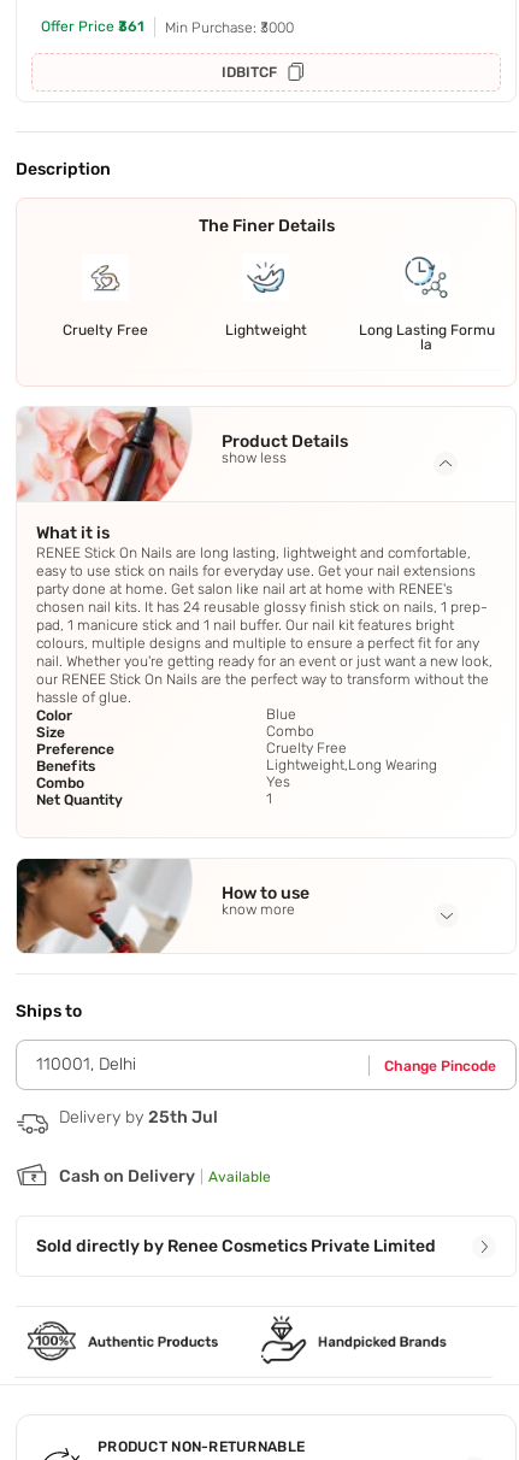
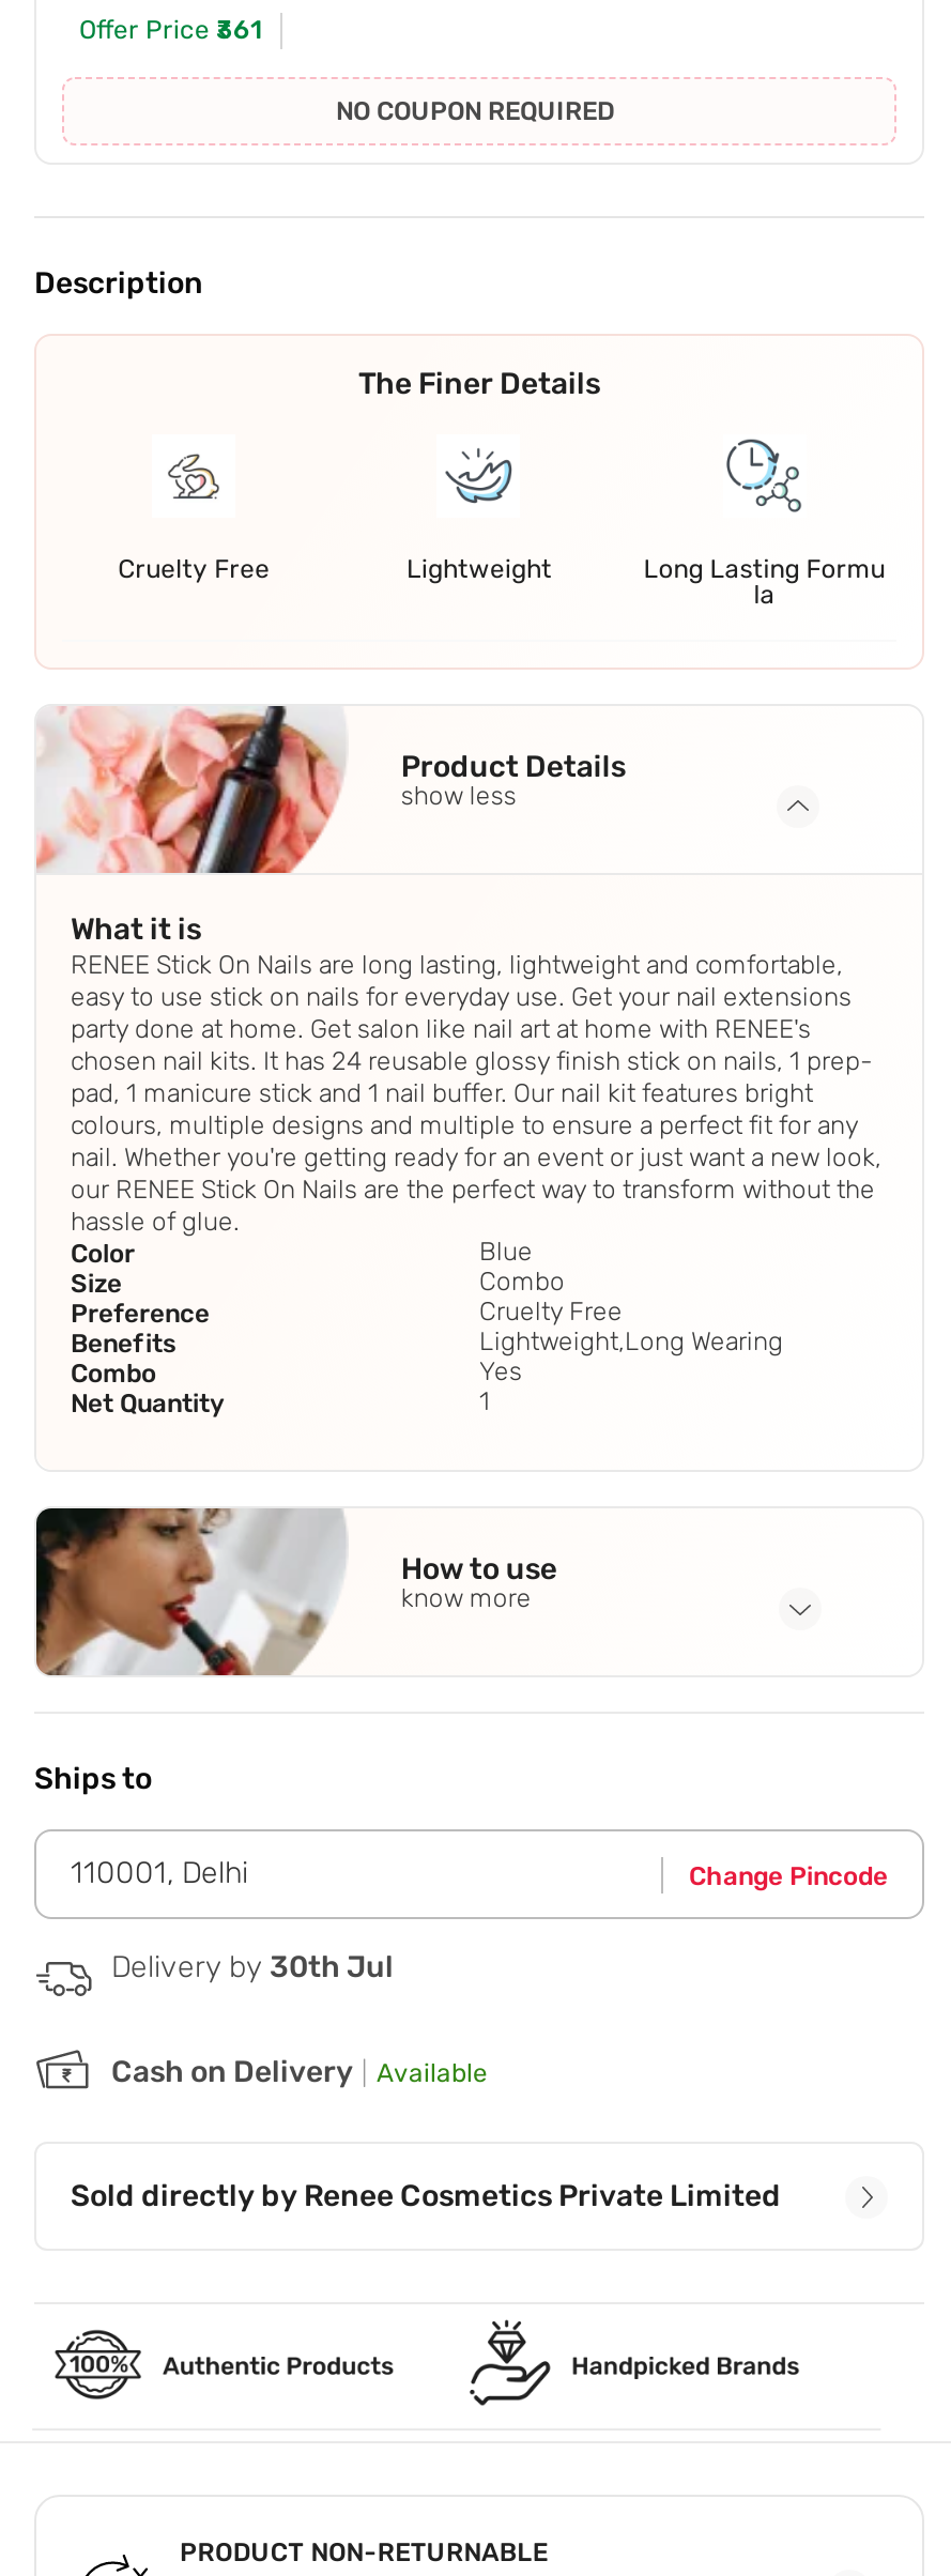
- Min Purchase: ₹3000
- IDBITCF
+ NO COUPON REQUIRED

- Delivery by 25th Jul
+ Delivery by 30th Jul
